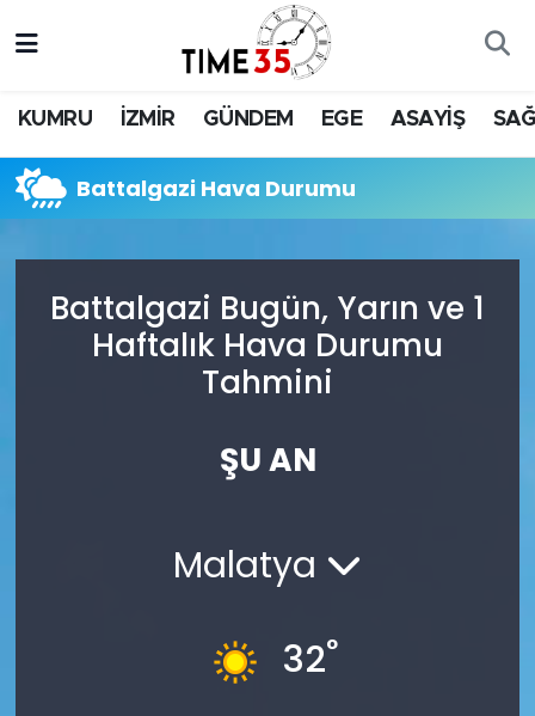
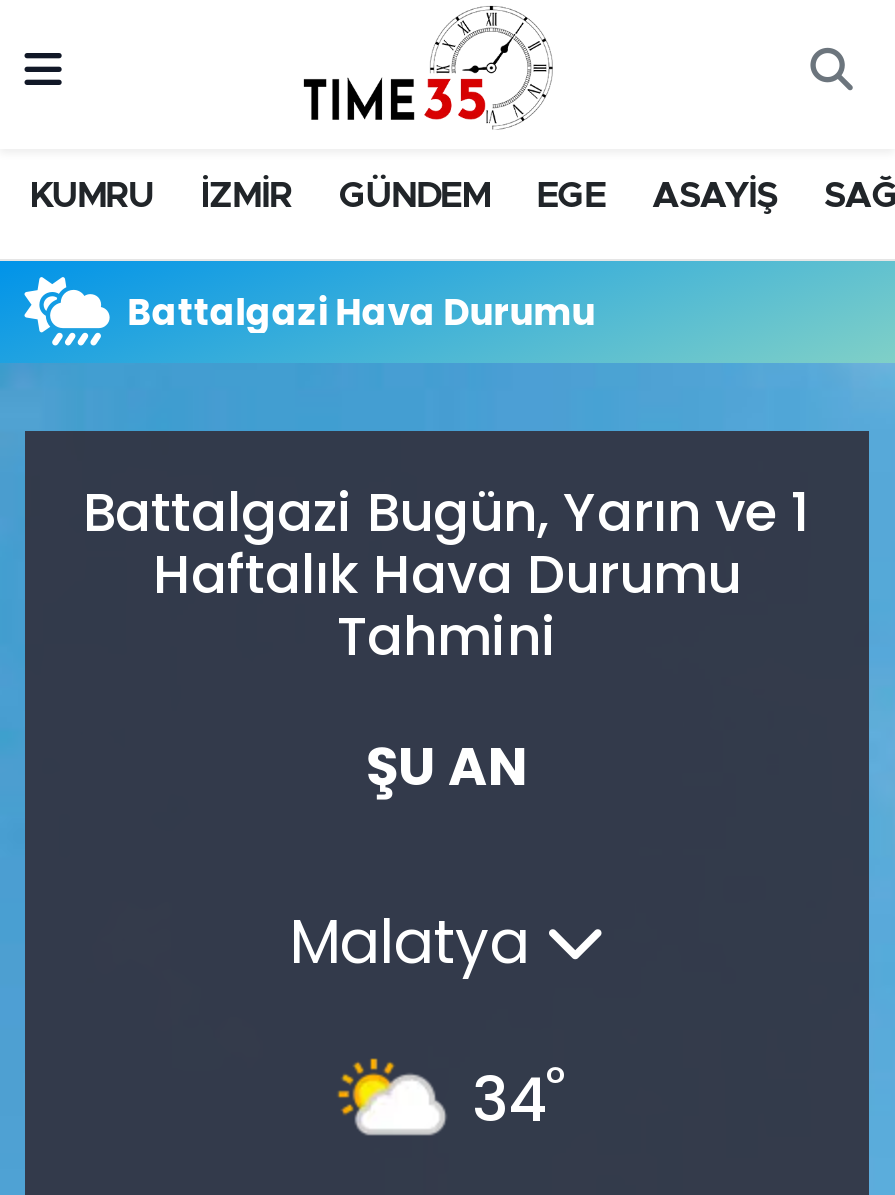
- [image]
- 32°
+ [image]
+ 34°
